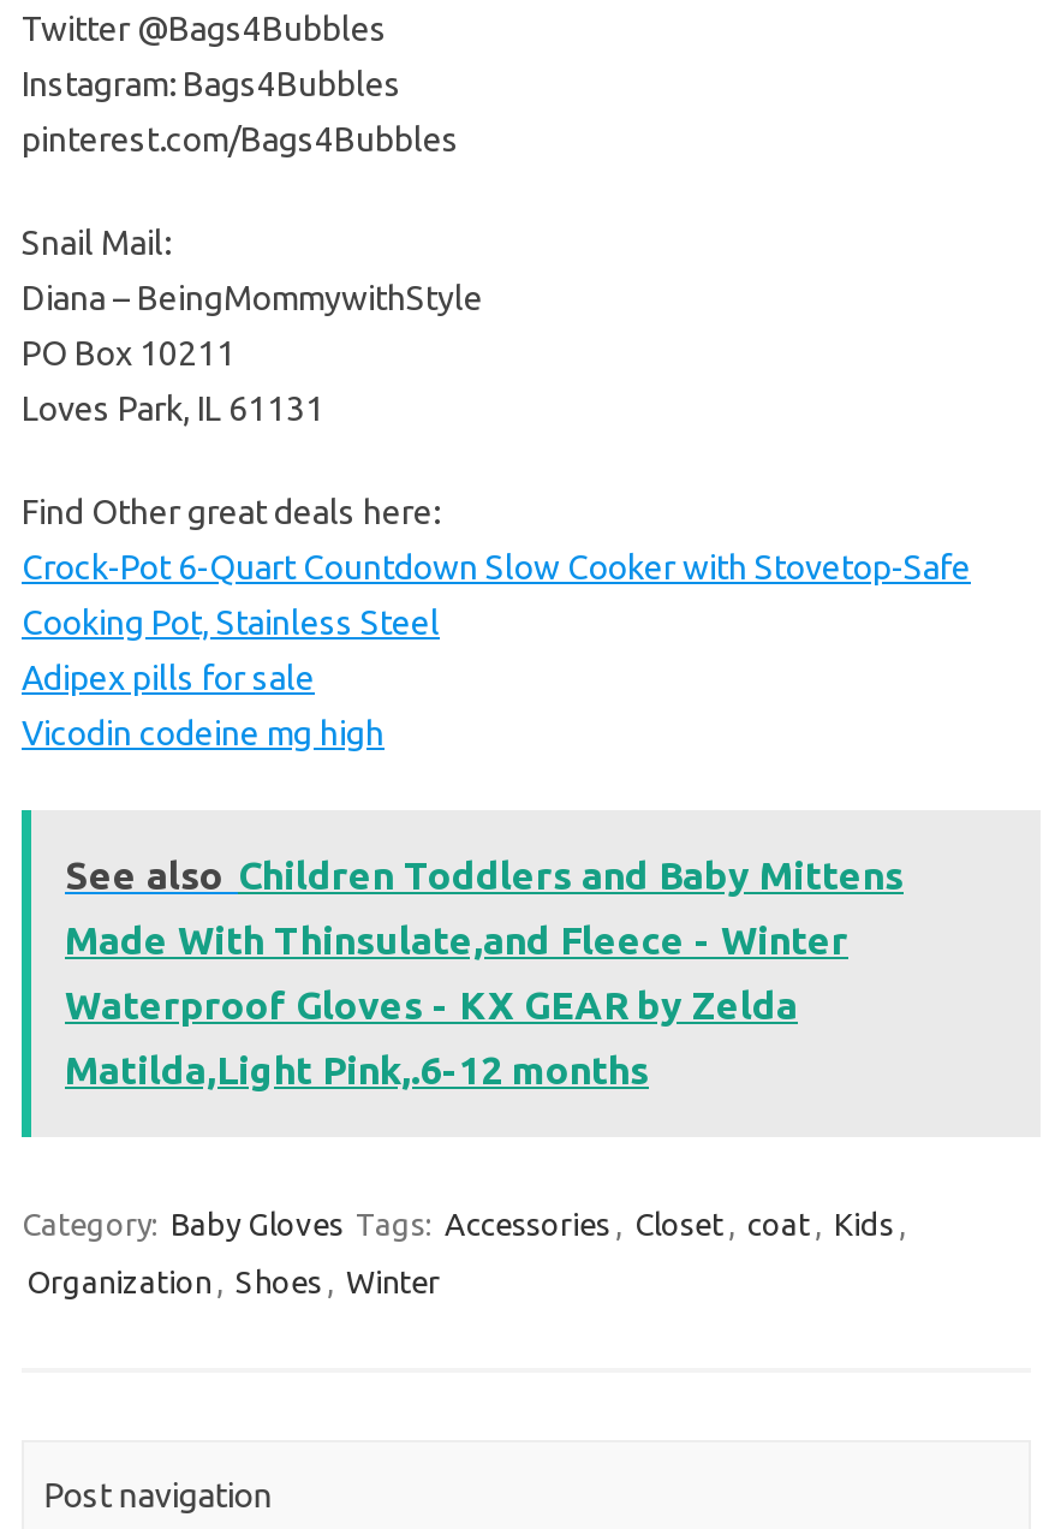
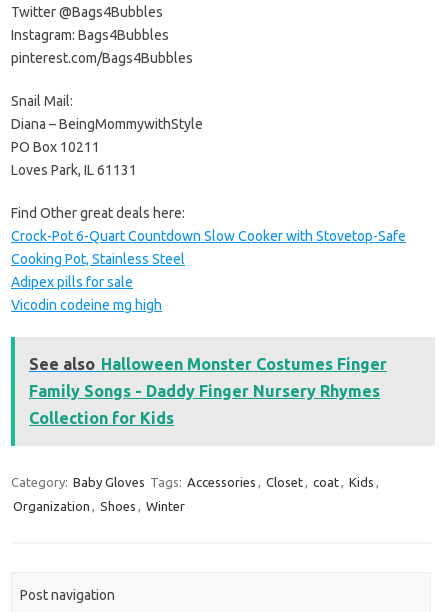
- See also Children Toddlers and Baby Mittens
- Made With Thinsulate,and Fleece - Winter
- Waterproof Gloves - KX GEAR by Zelda
- Matilda,Light Pink,.6-12 months
+ See also Halloween Monster Costumes Finger
+ Family Songs - Daddy Finger Nursery Rhymes
+ Collection for Kids
